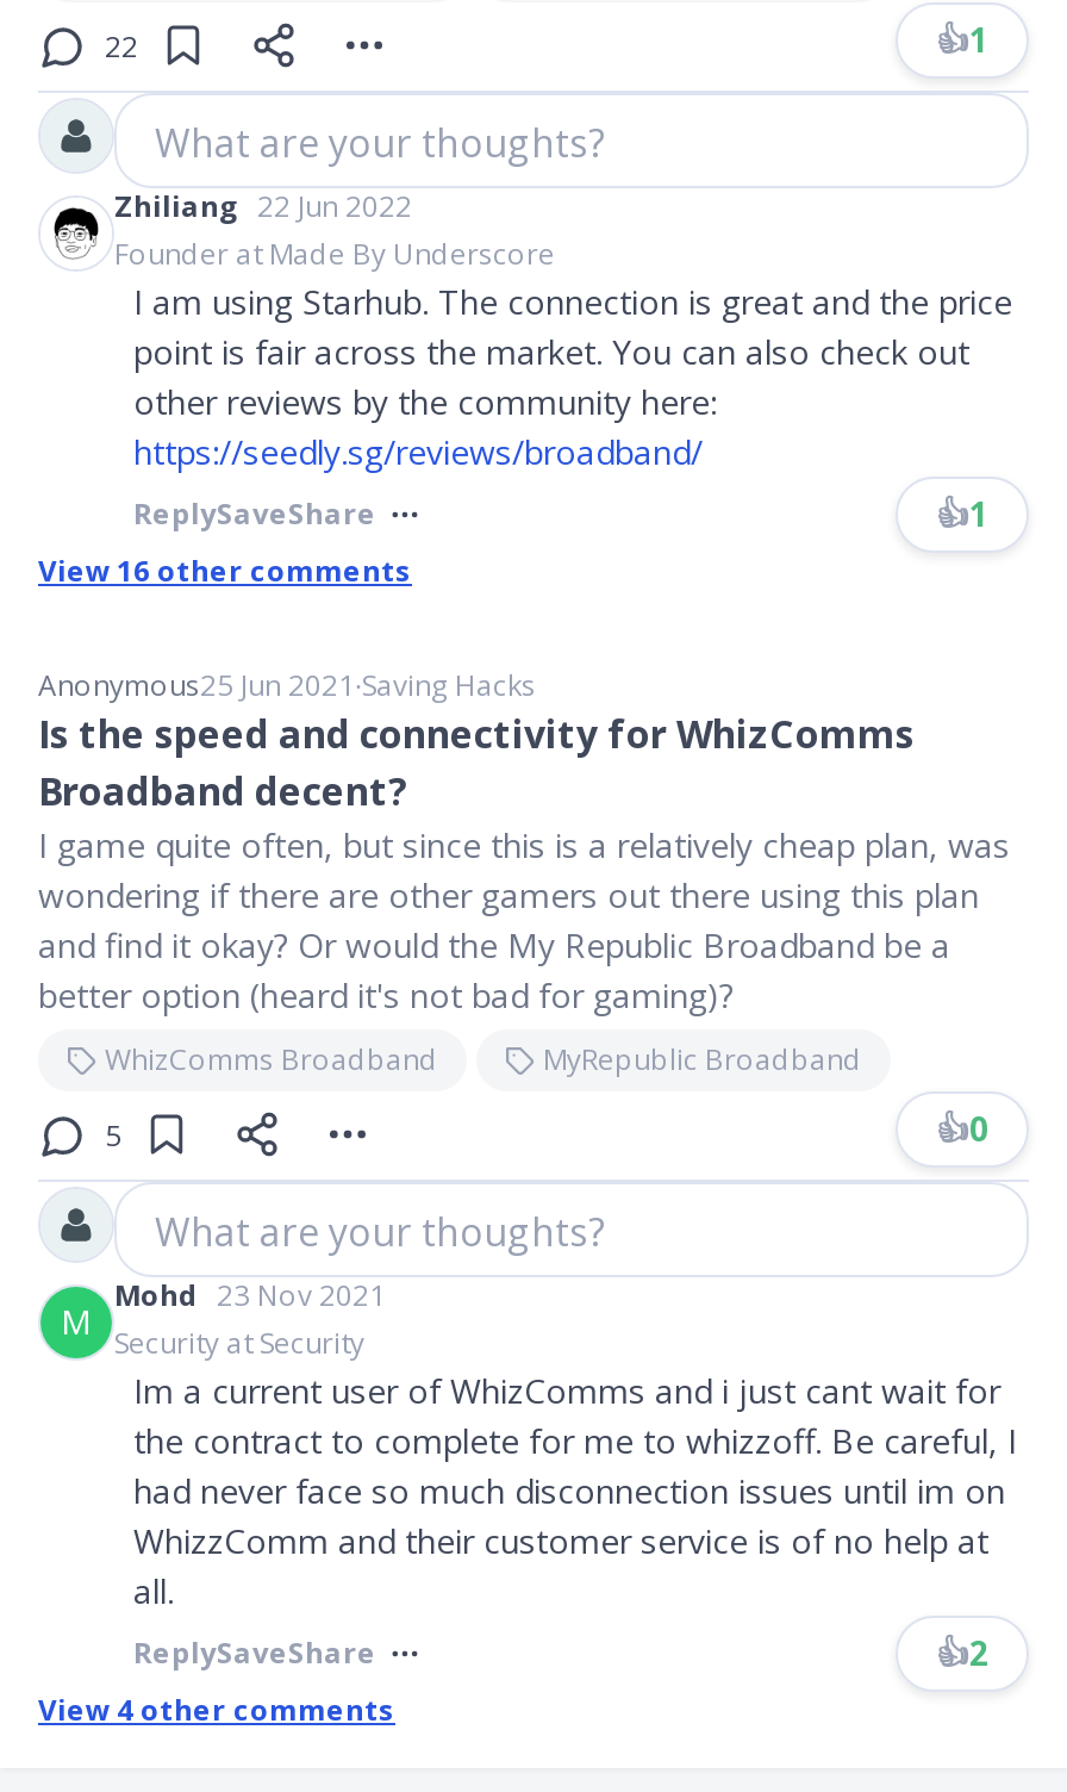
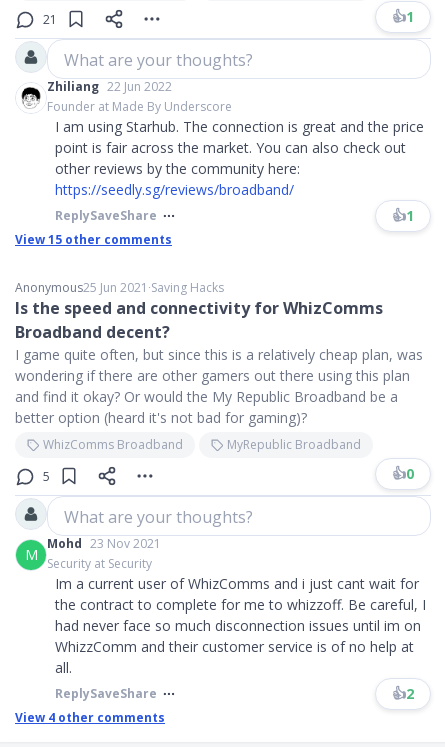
- 22
+ 21

- View 16 other comments
+ View 15 other comments
